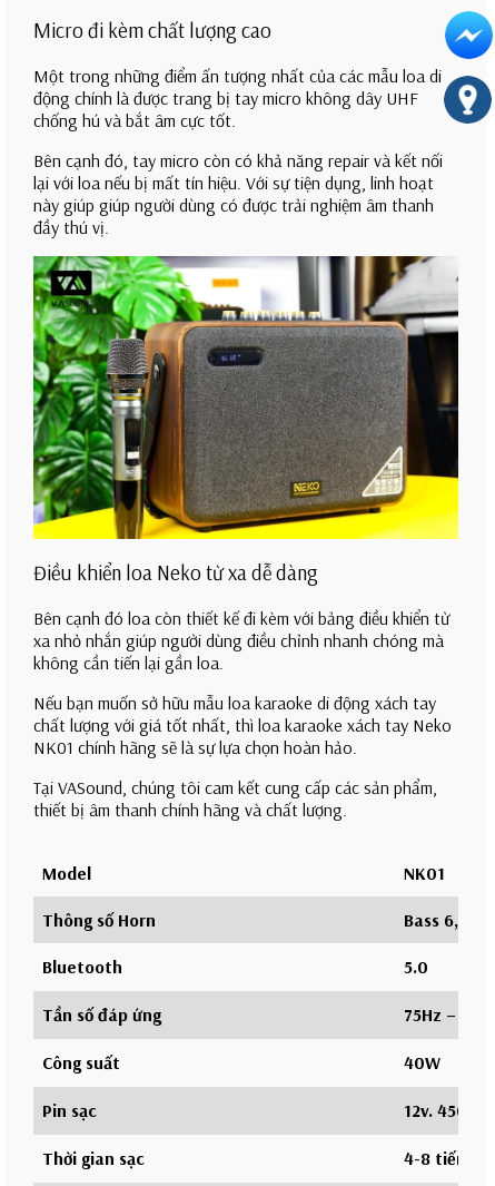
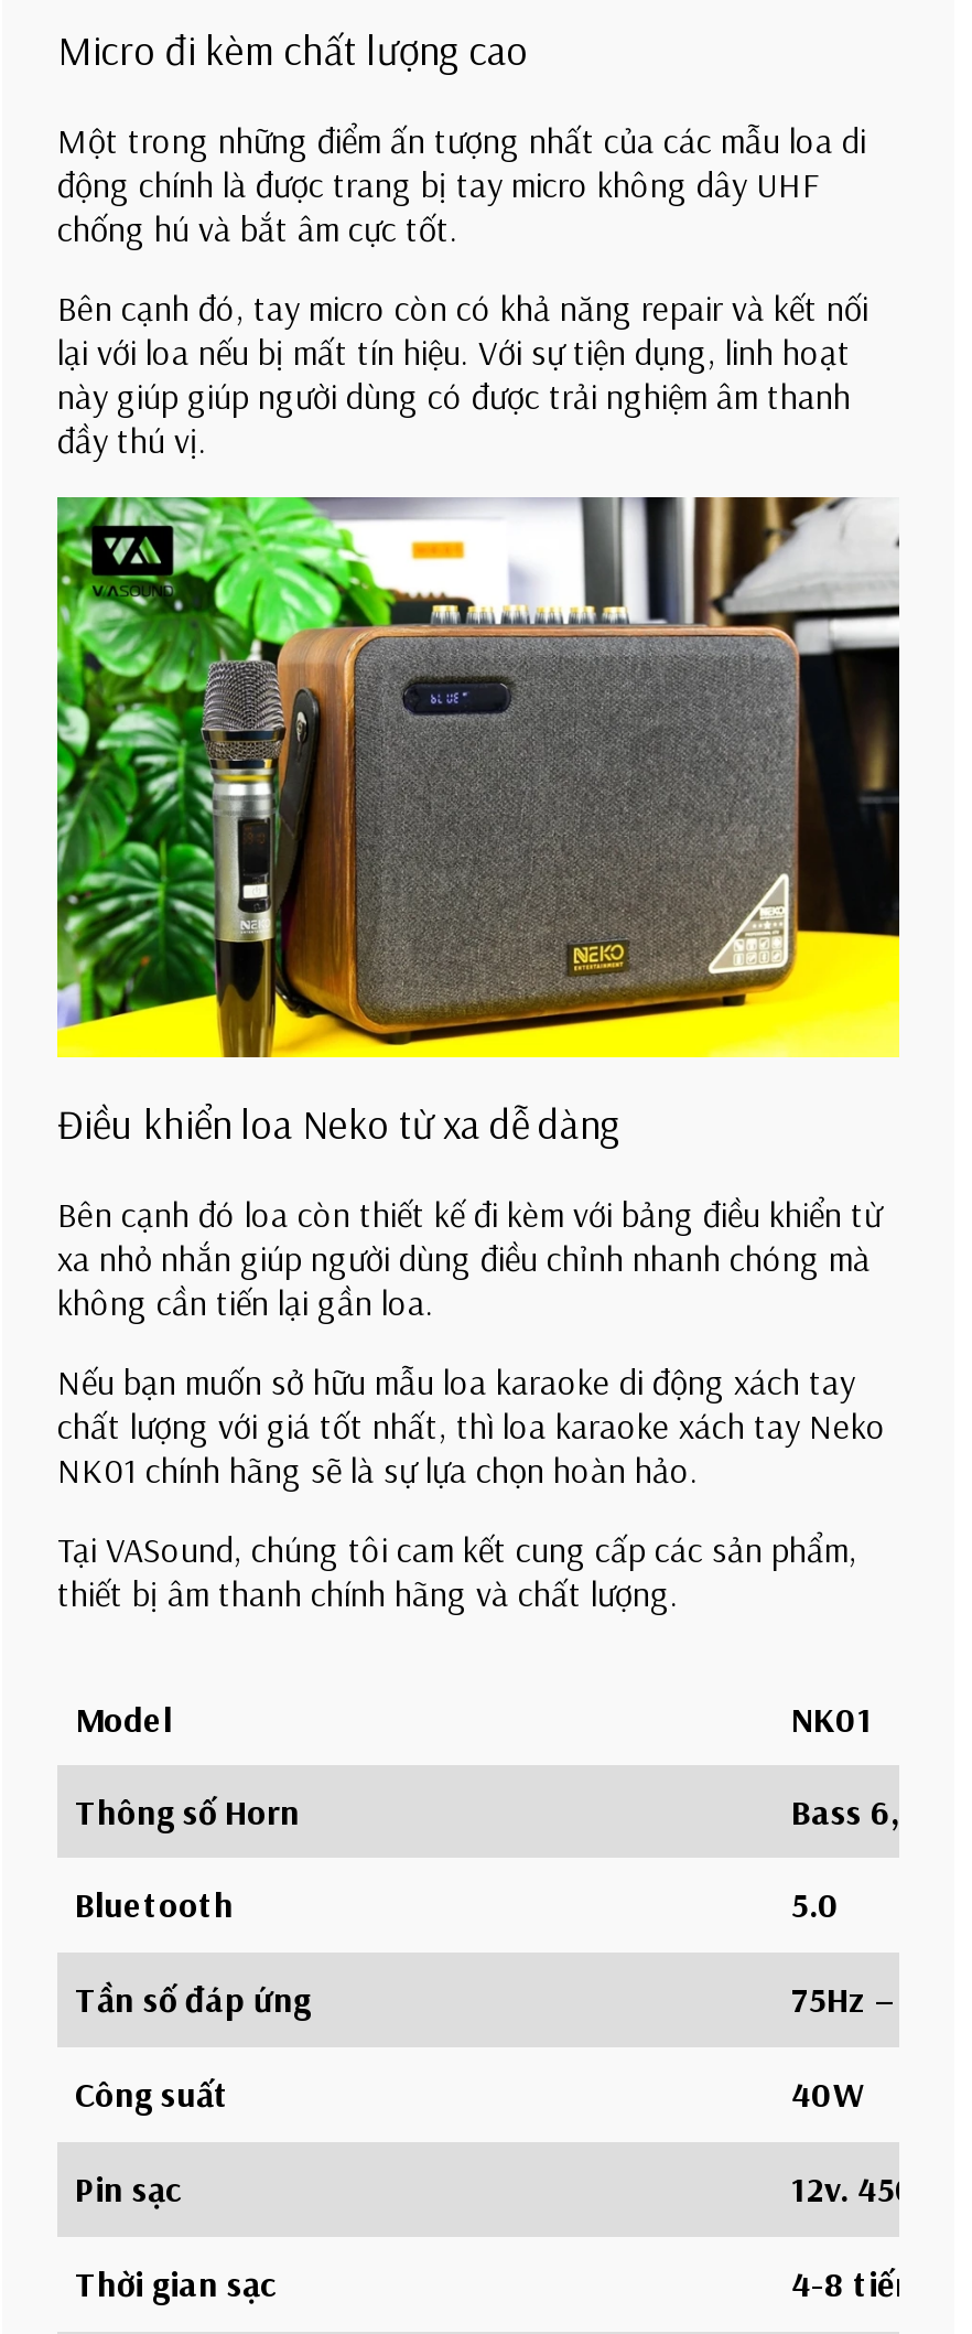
- [image]

- [image]
